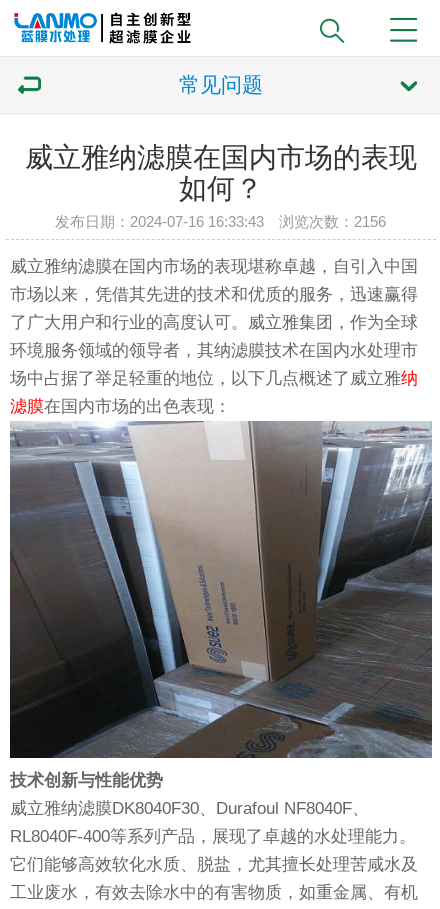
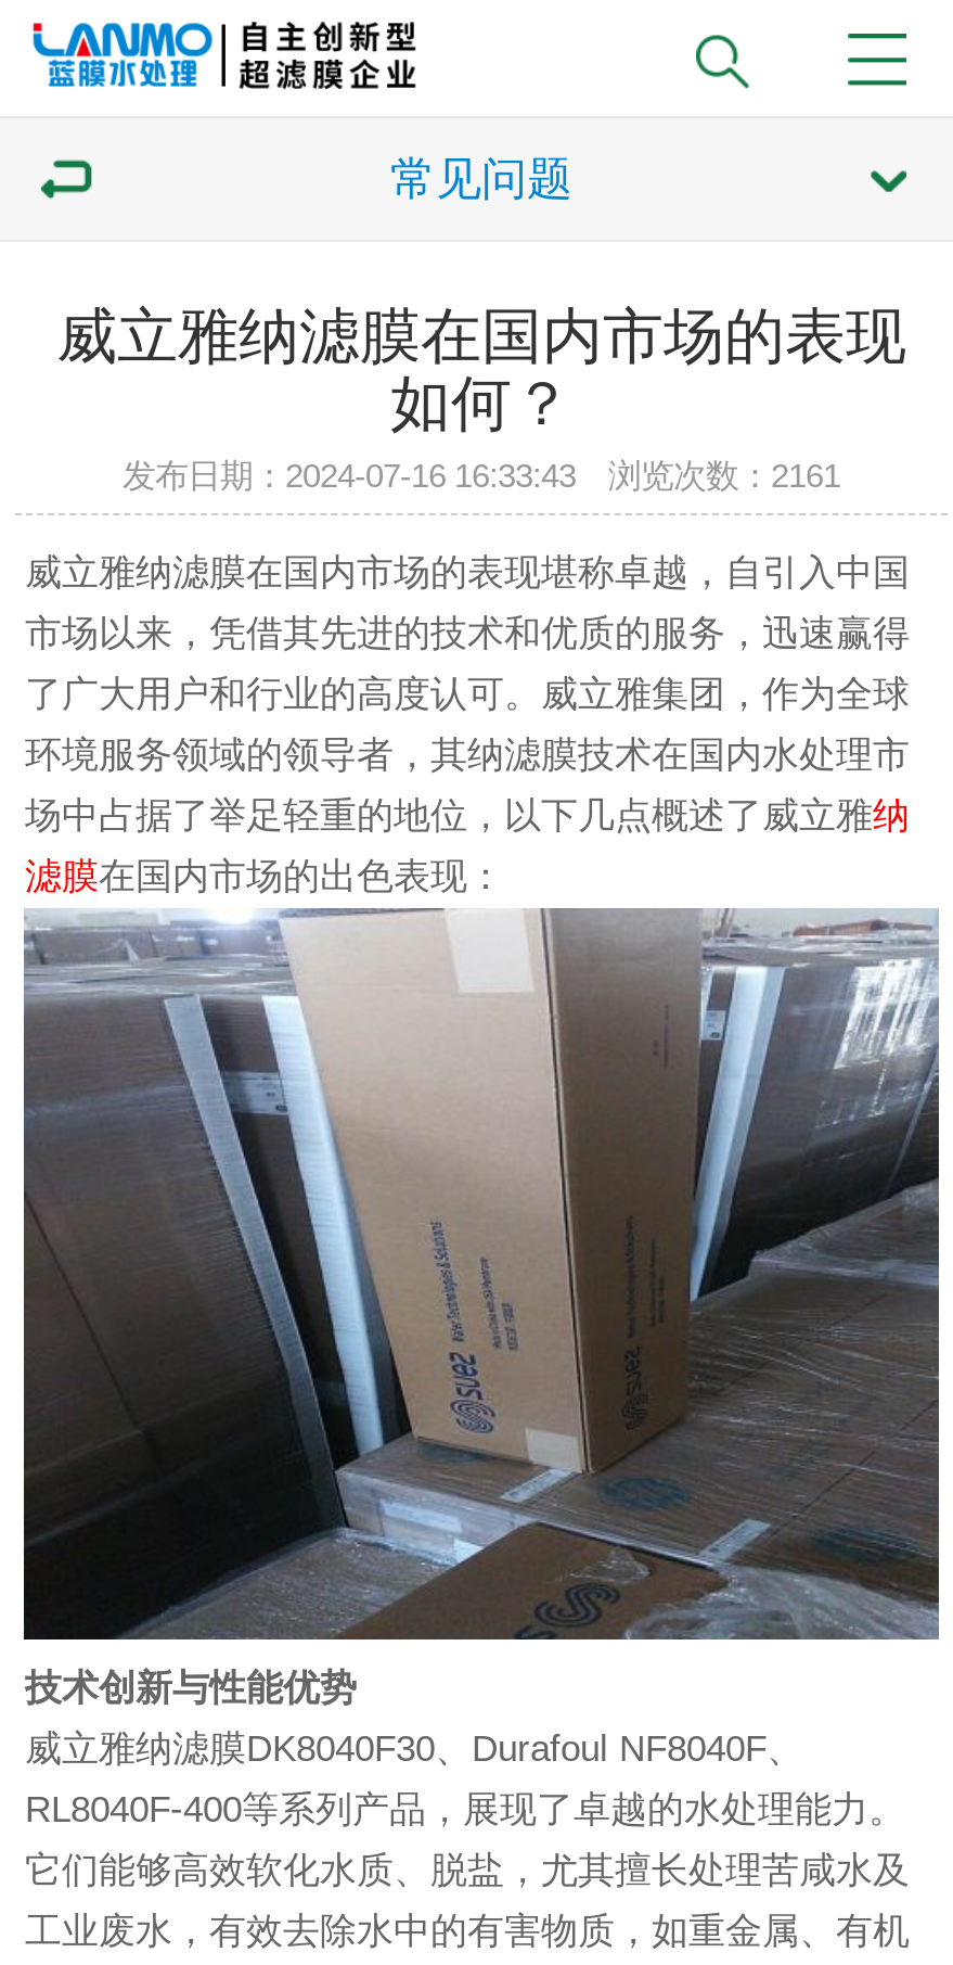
- 发布日期：2024-07-16 16:33:43 浏览次数：2156
+ 发布日期：2024-07-16 16:33:43 浏览次数：2161
